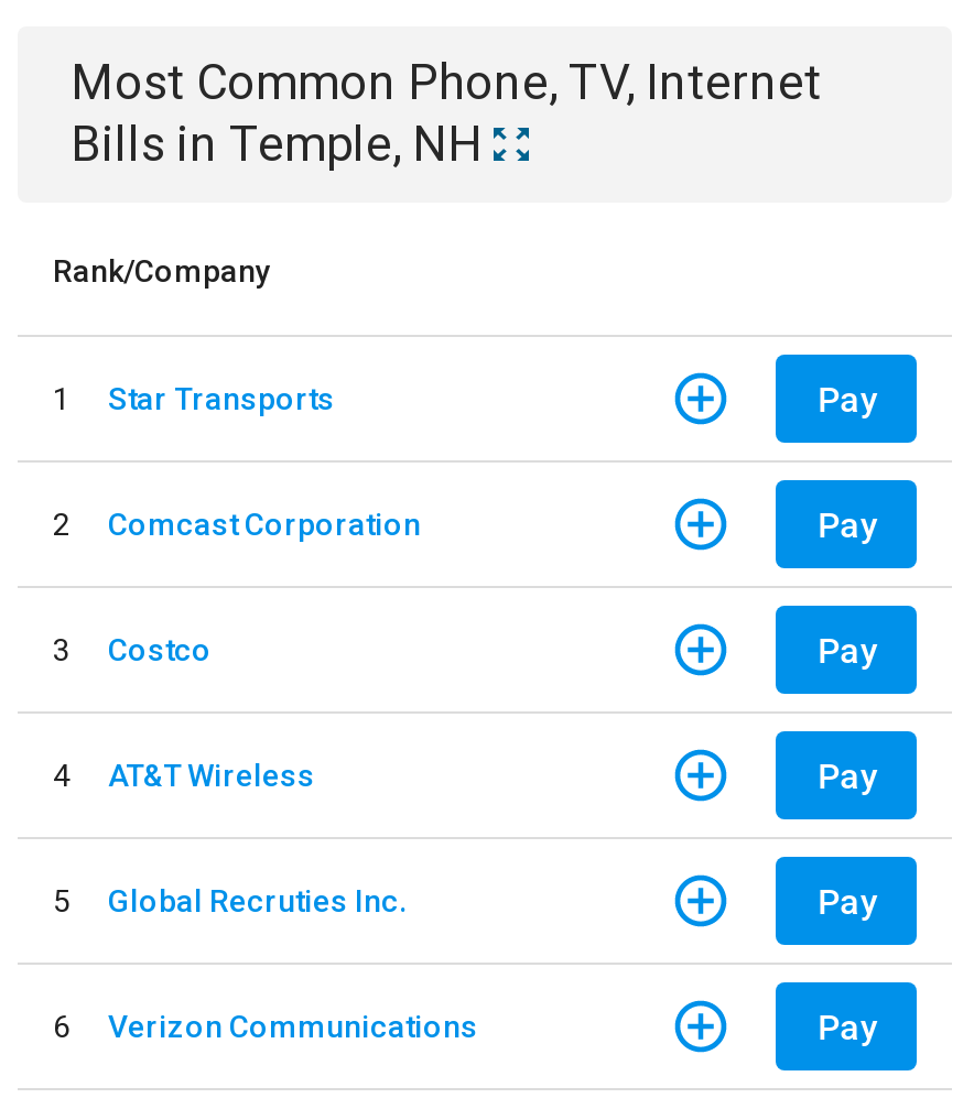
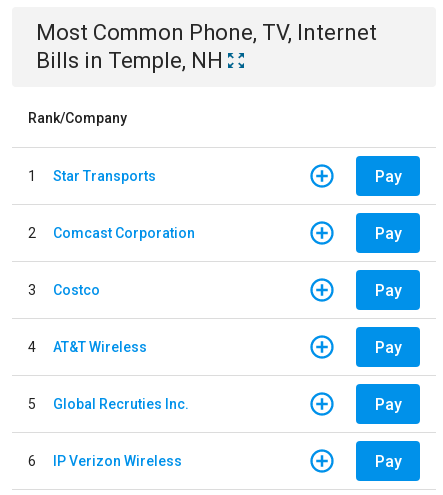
- Verizon Communications
+ IP Verizon Wireless
